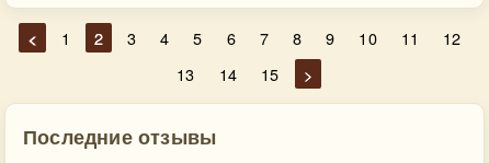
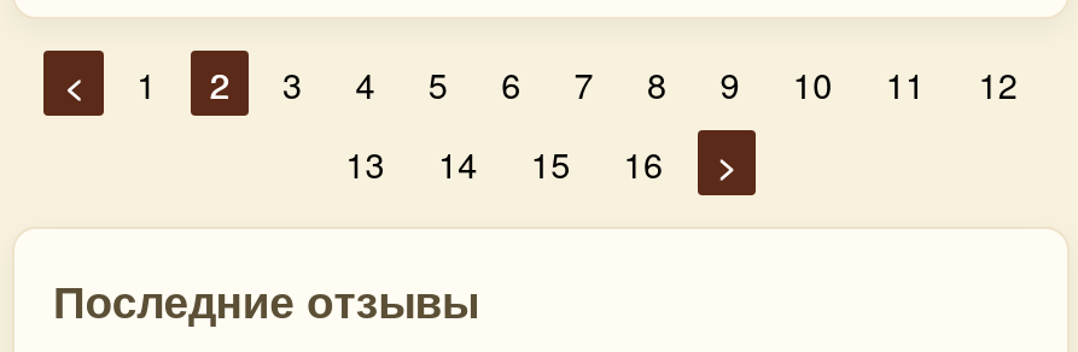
+ 16
